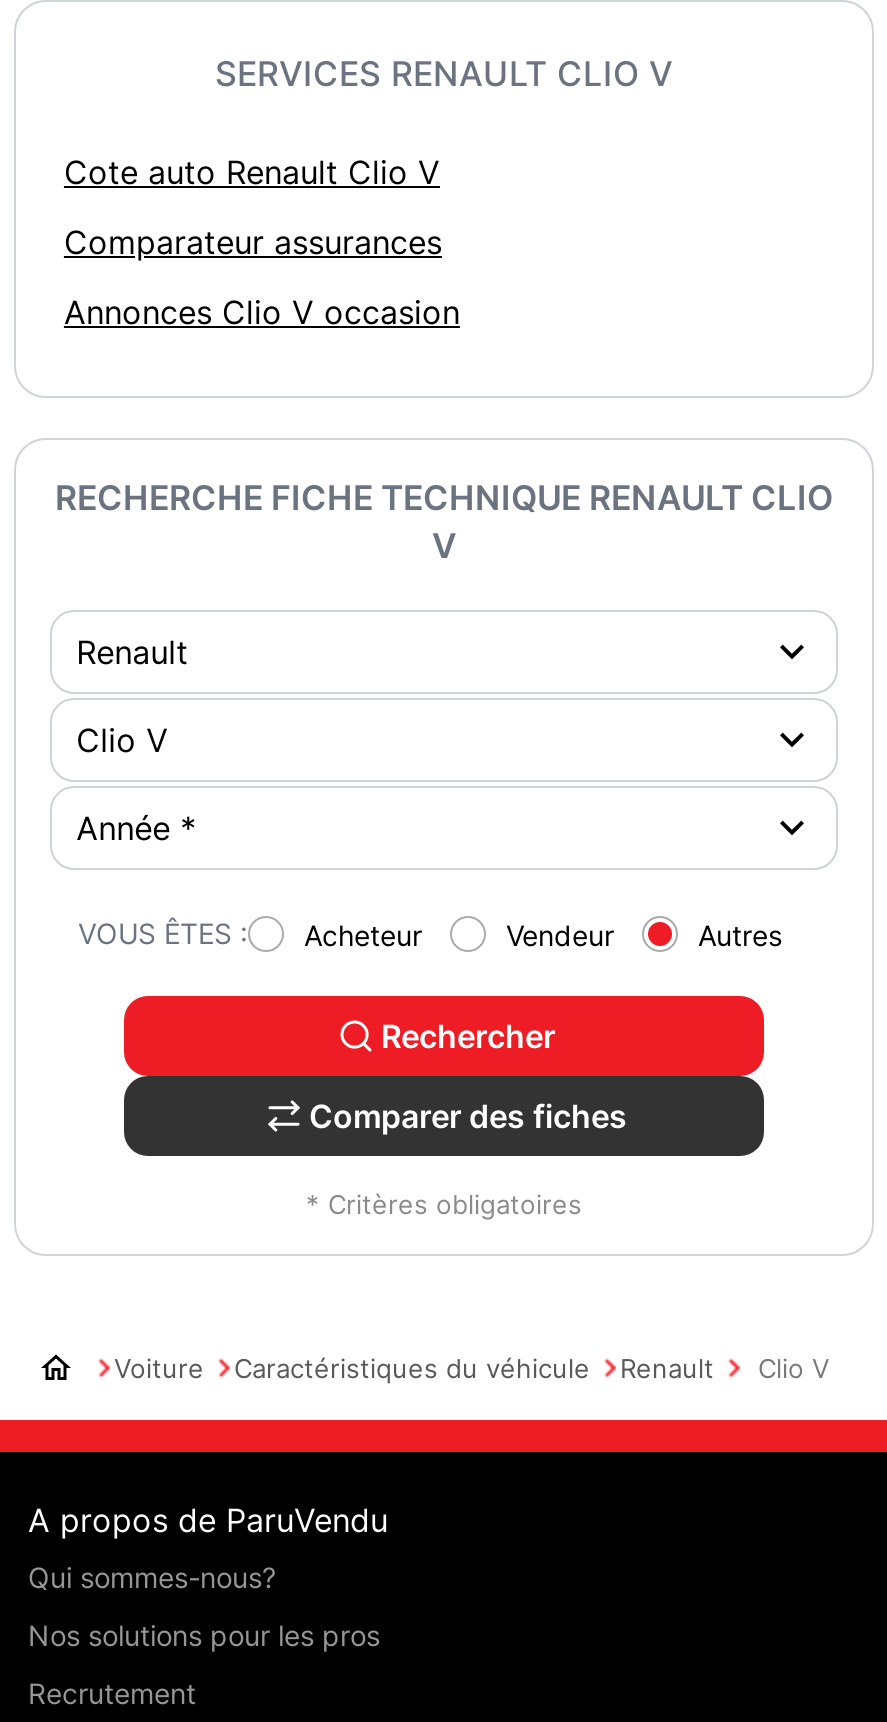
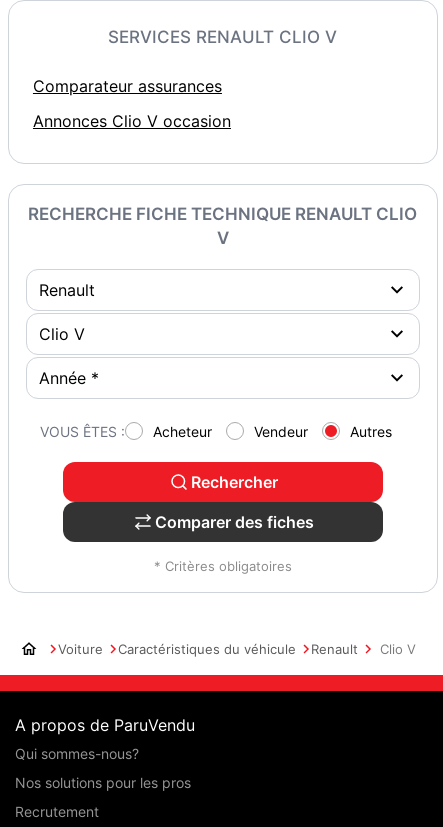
- Cote auto Renault Clio V
